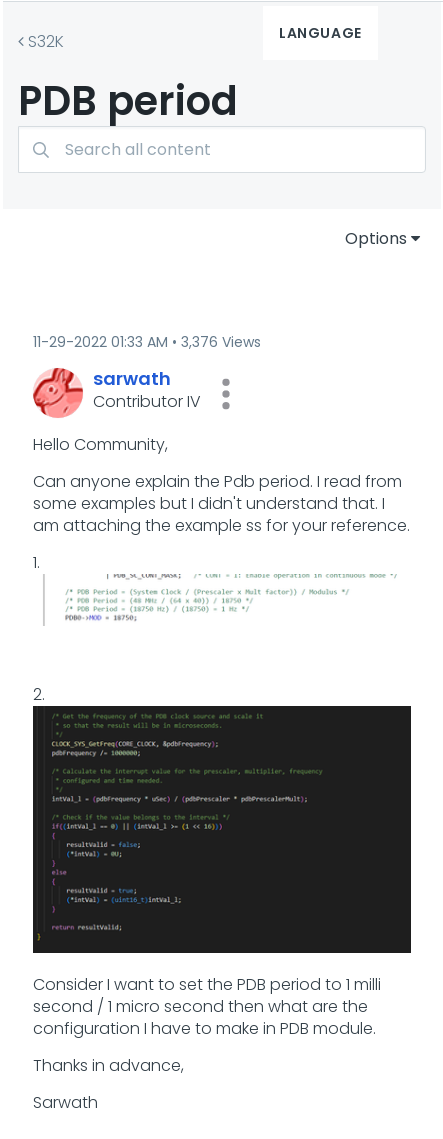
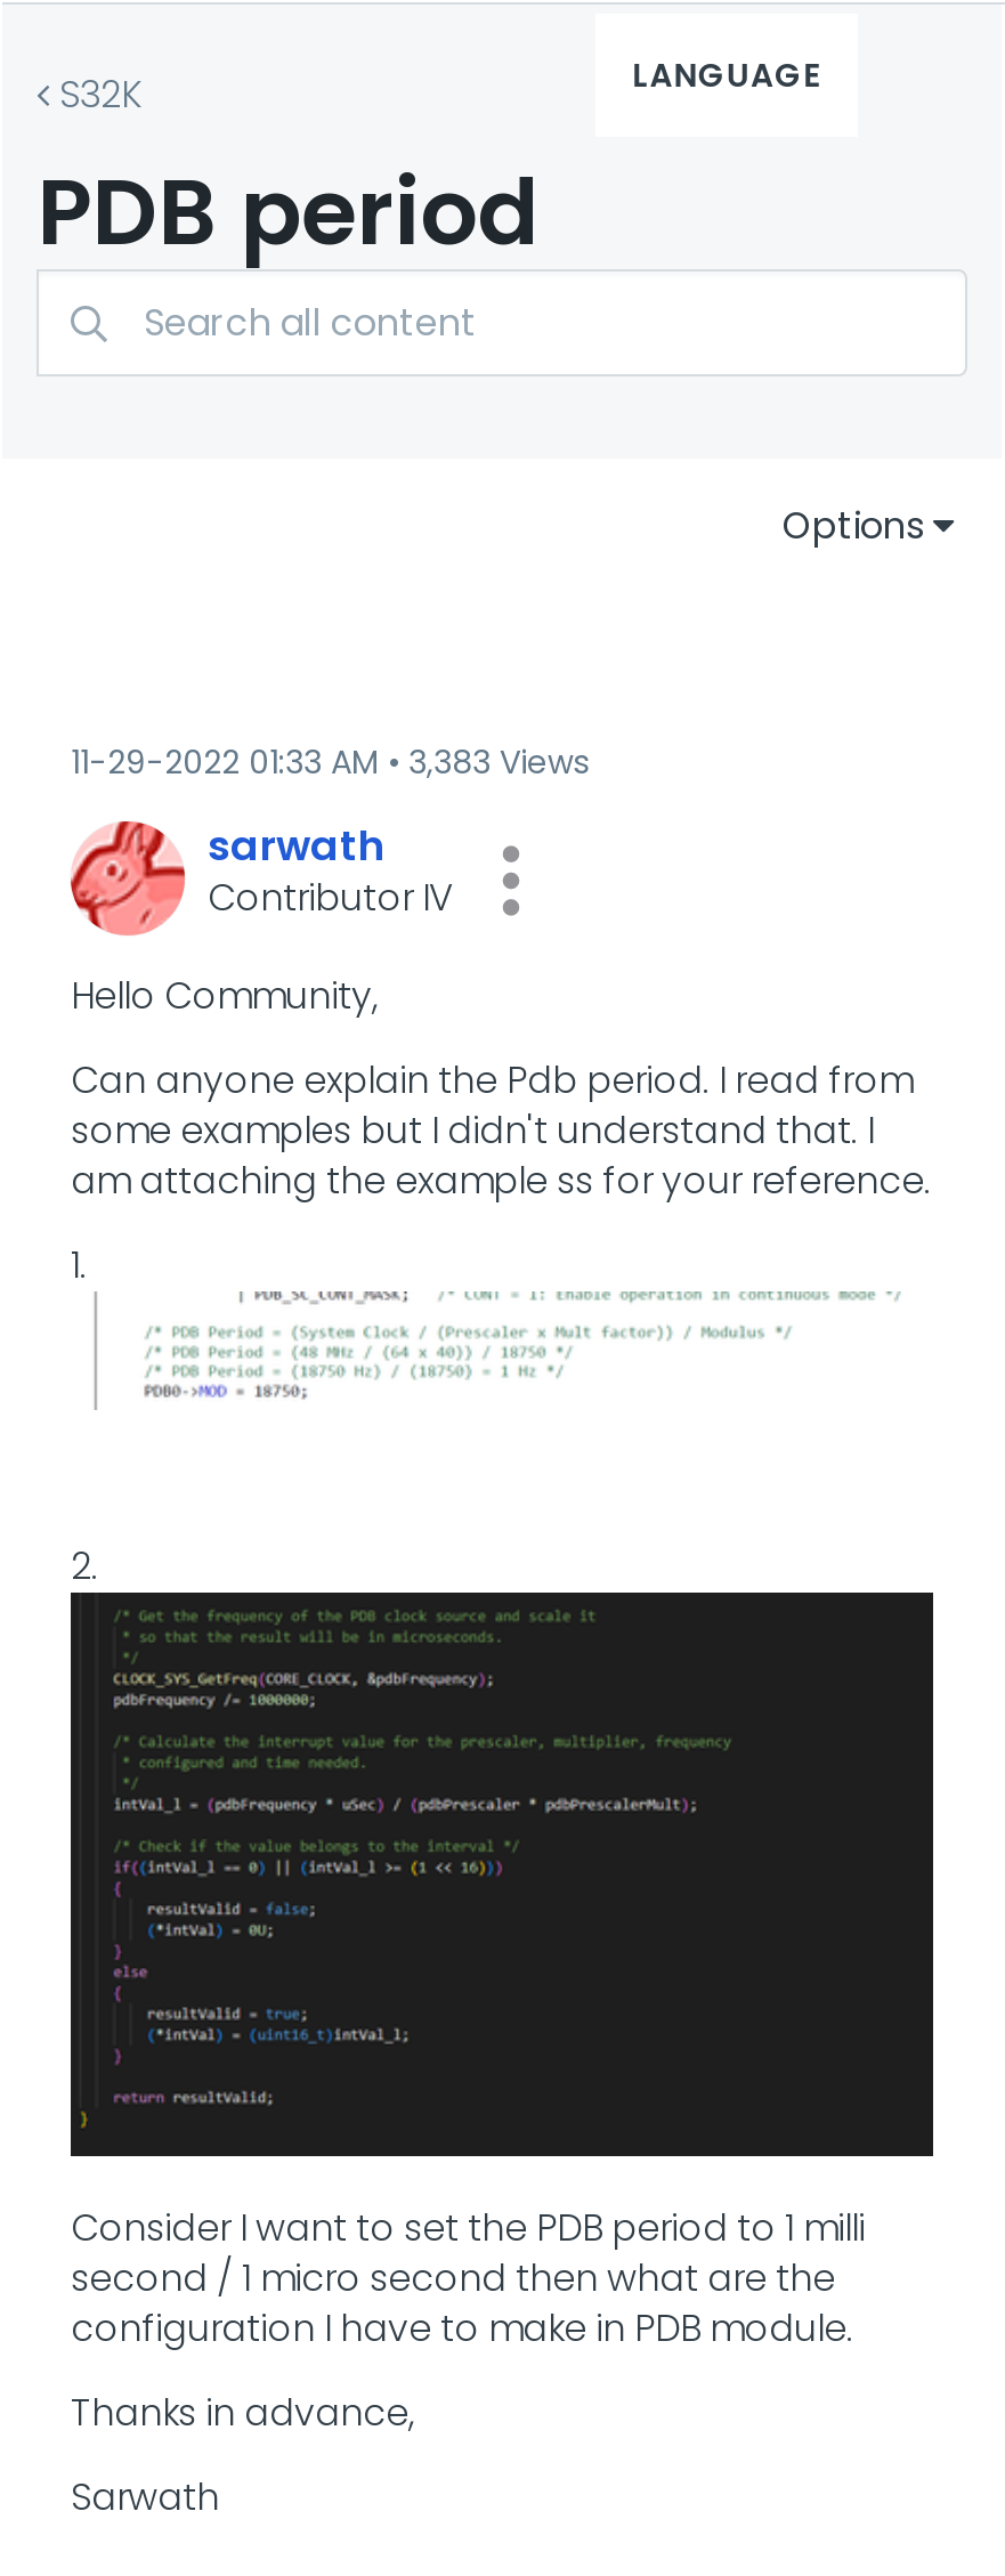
- 11-29-2022 01:33 AM 3,376 Views
+ 11-29-2022 01:33 AM 3,383 Views
